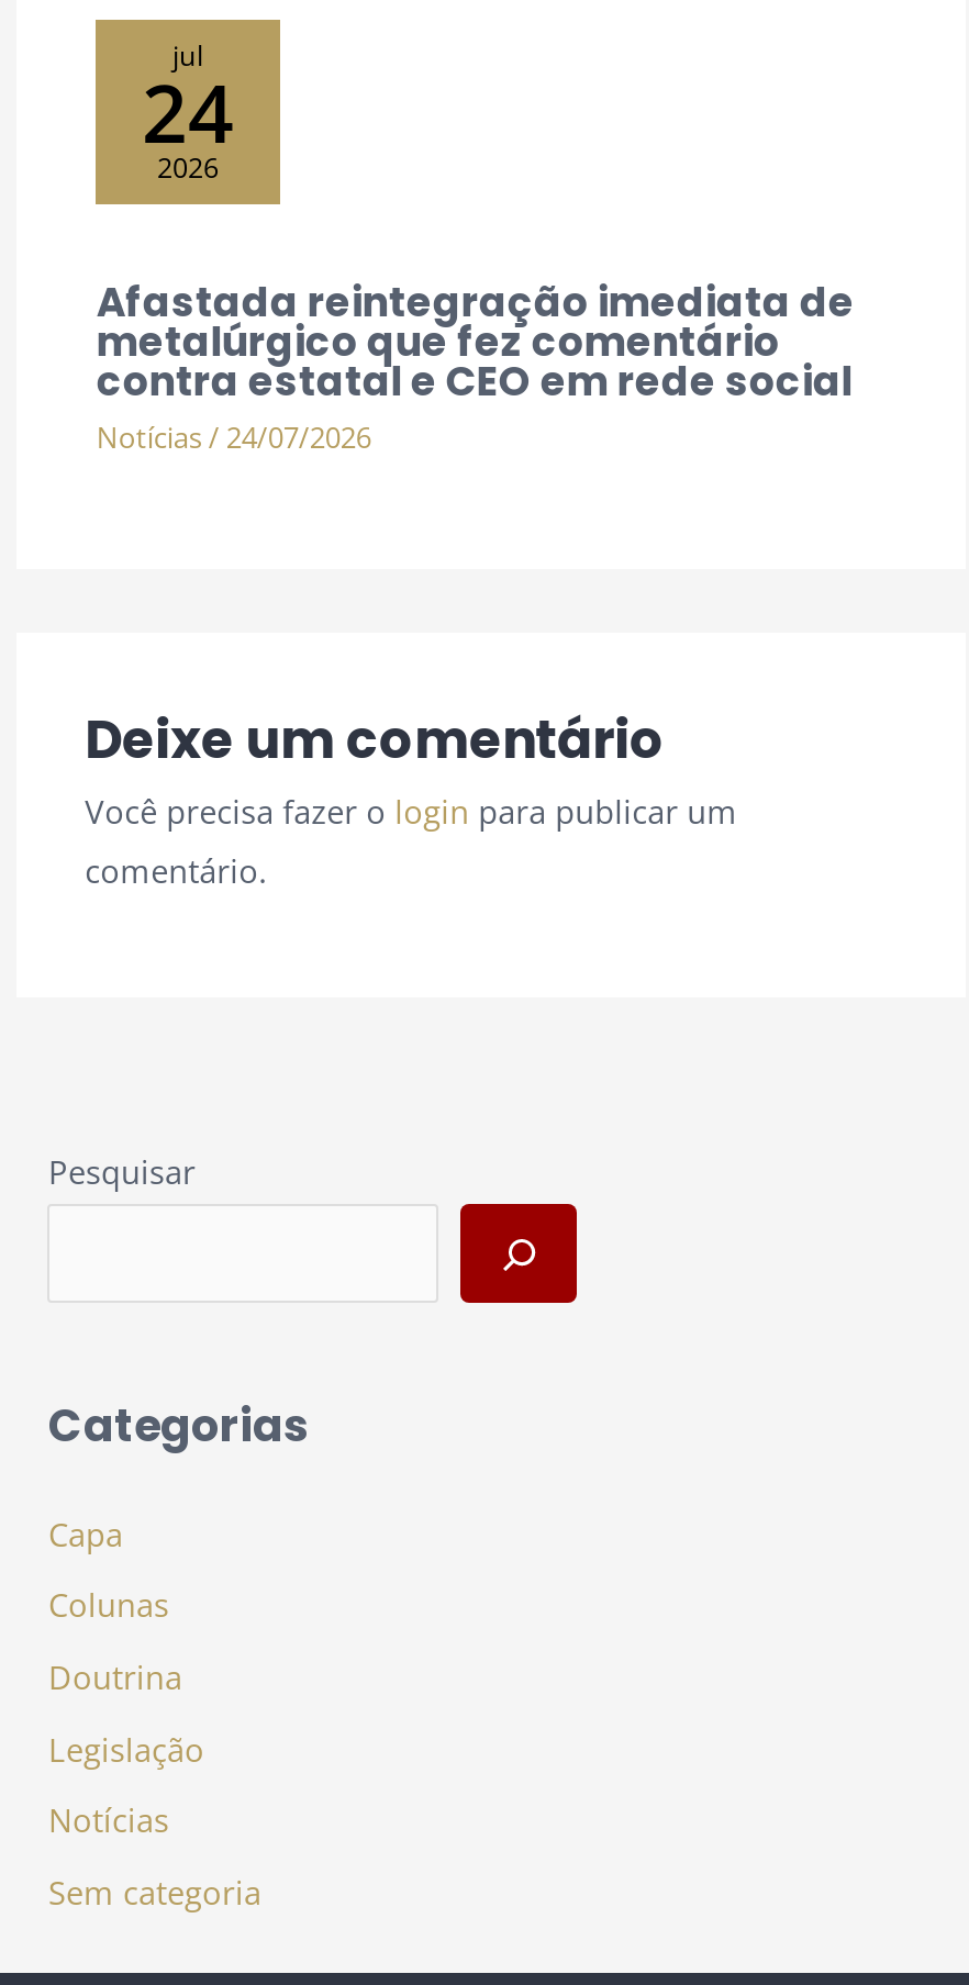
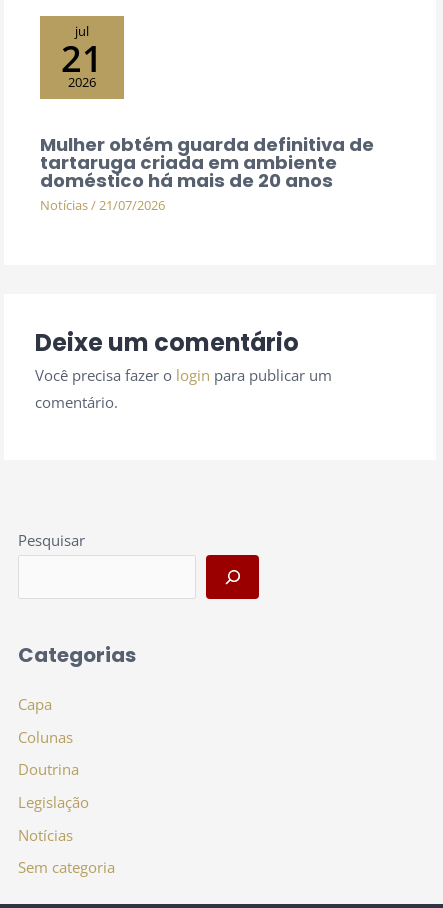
- 24
+ 21

- Afastada reintegração imediata de
- metalúrgico que fez comentário
- contra estatal e CEO em rede social
- Notícias / 24/07/2026
+ Mulher obtém guarda definitiva de
+ tartaruga criada em ambiente
+ doméstico há mais de 20 anos
+ Notícias / 21/07/2026
